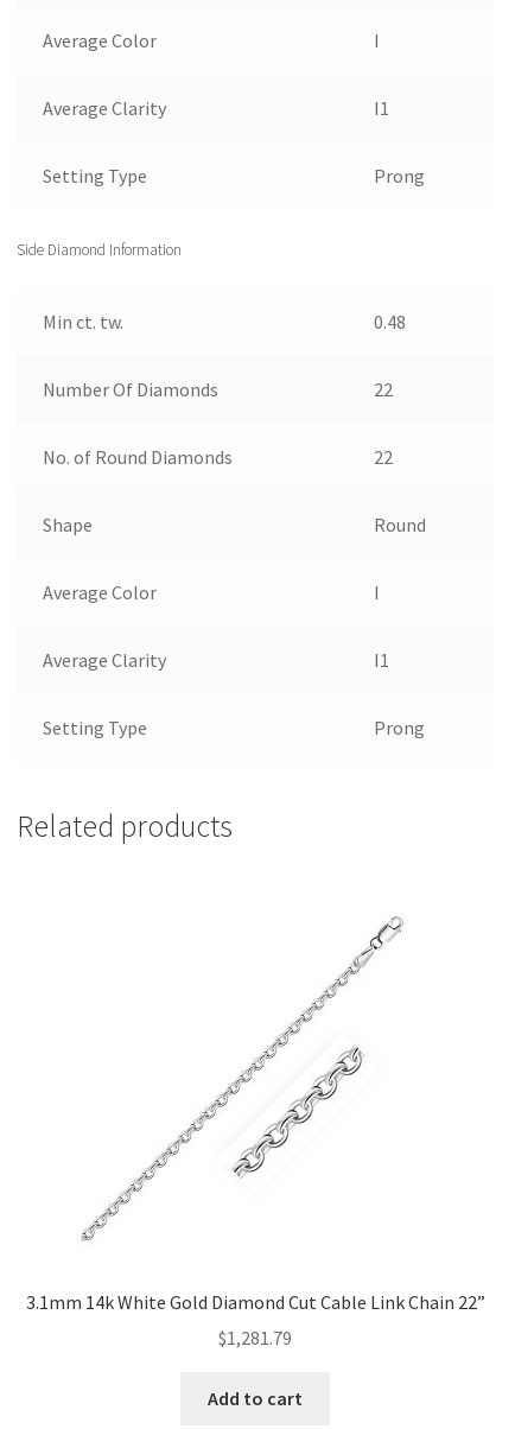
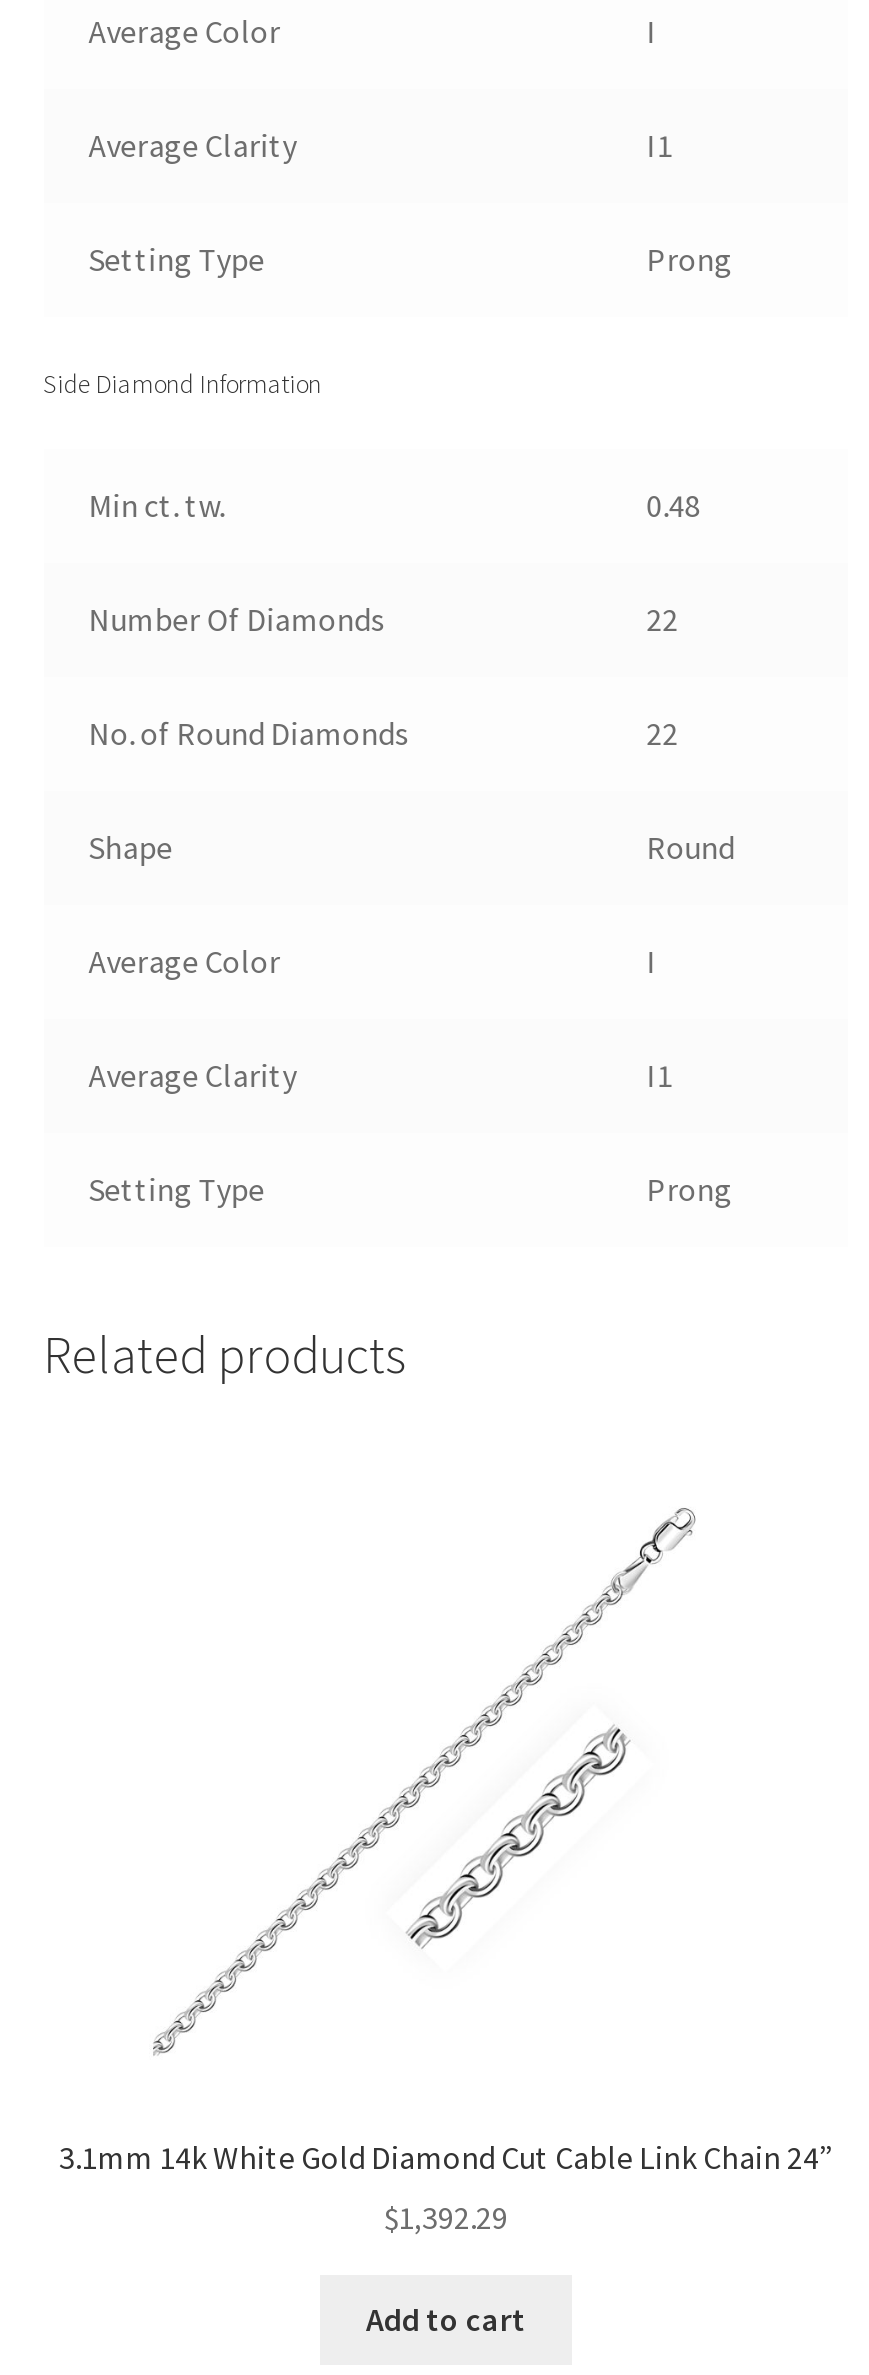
- 3.1mm 14k White Gold Diamond Cut Cable Link Chain 22”
+ 3.1mm 14k White Gold Diamond Cut Cable Link Chain 24”

- $1,281.79
+ $1,392.29
